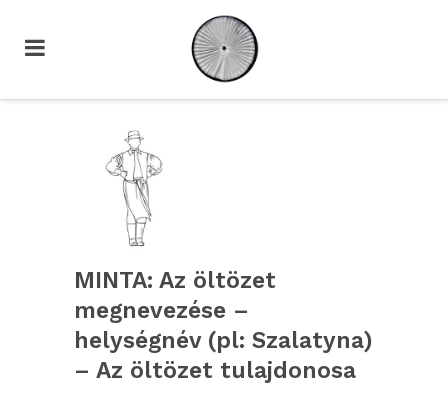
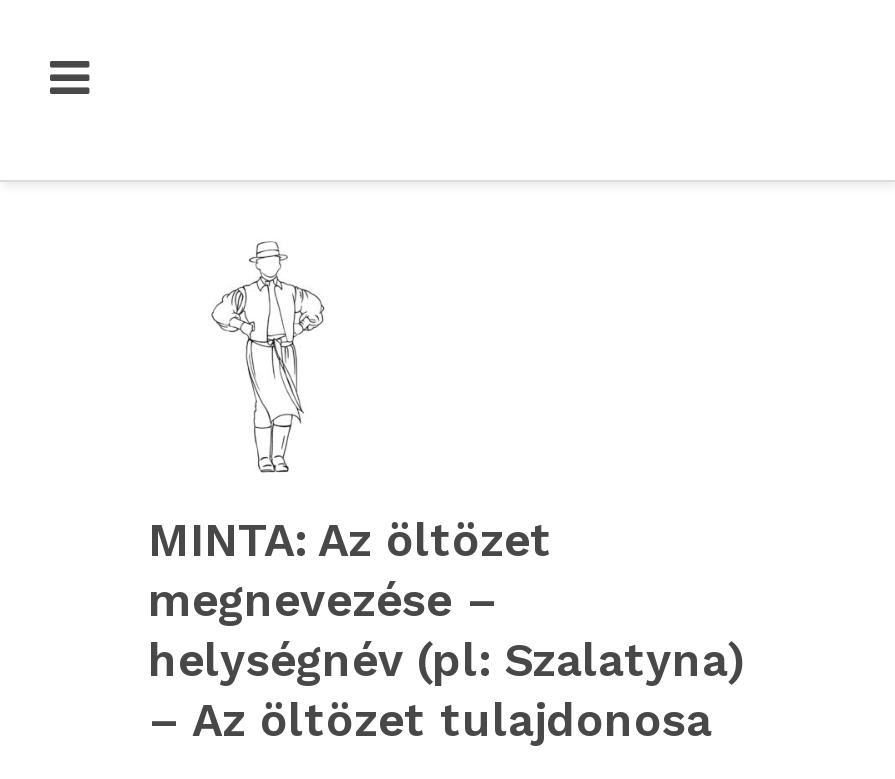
- [image]
